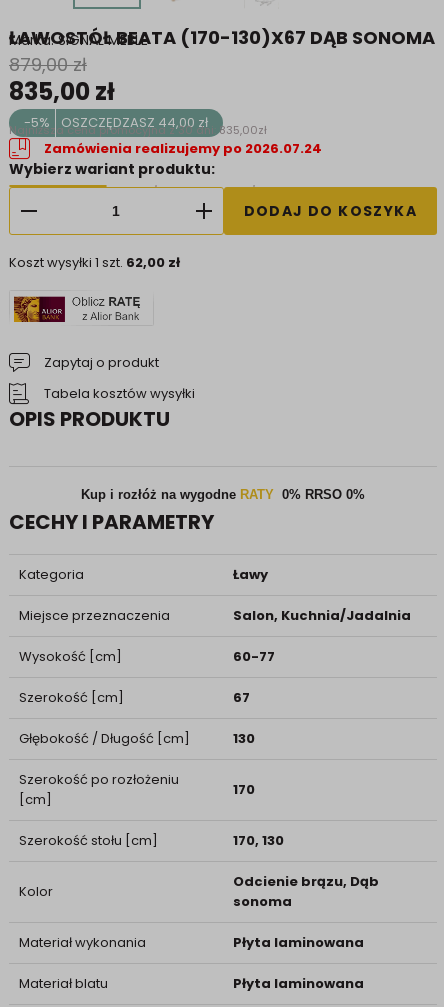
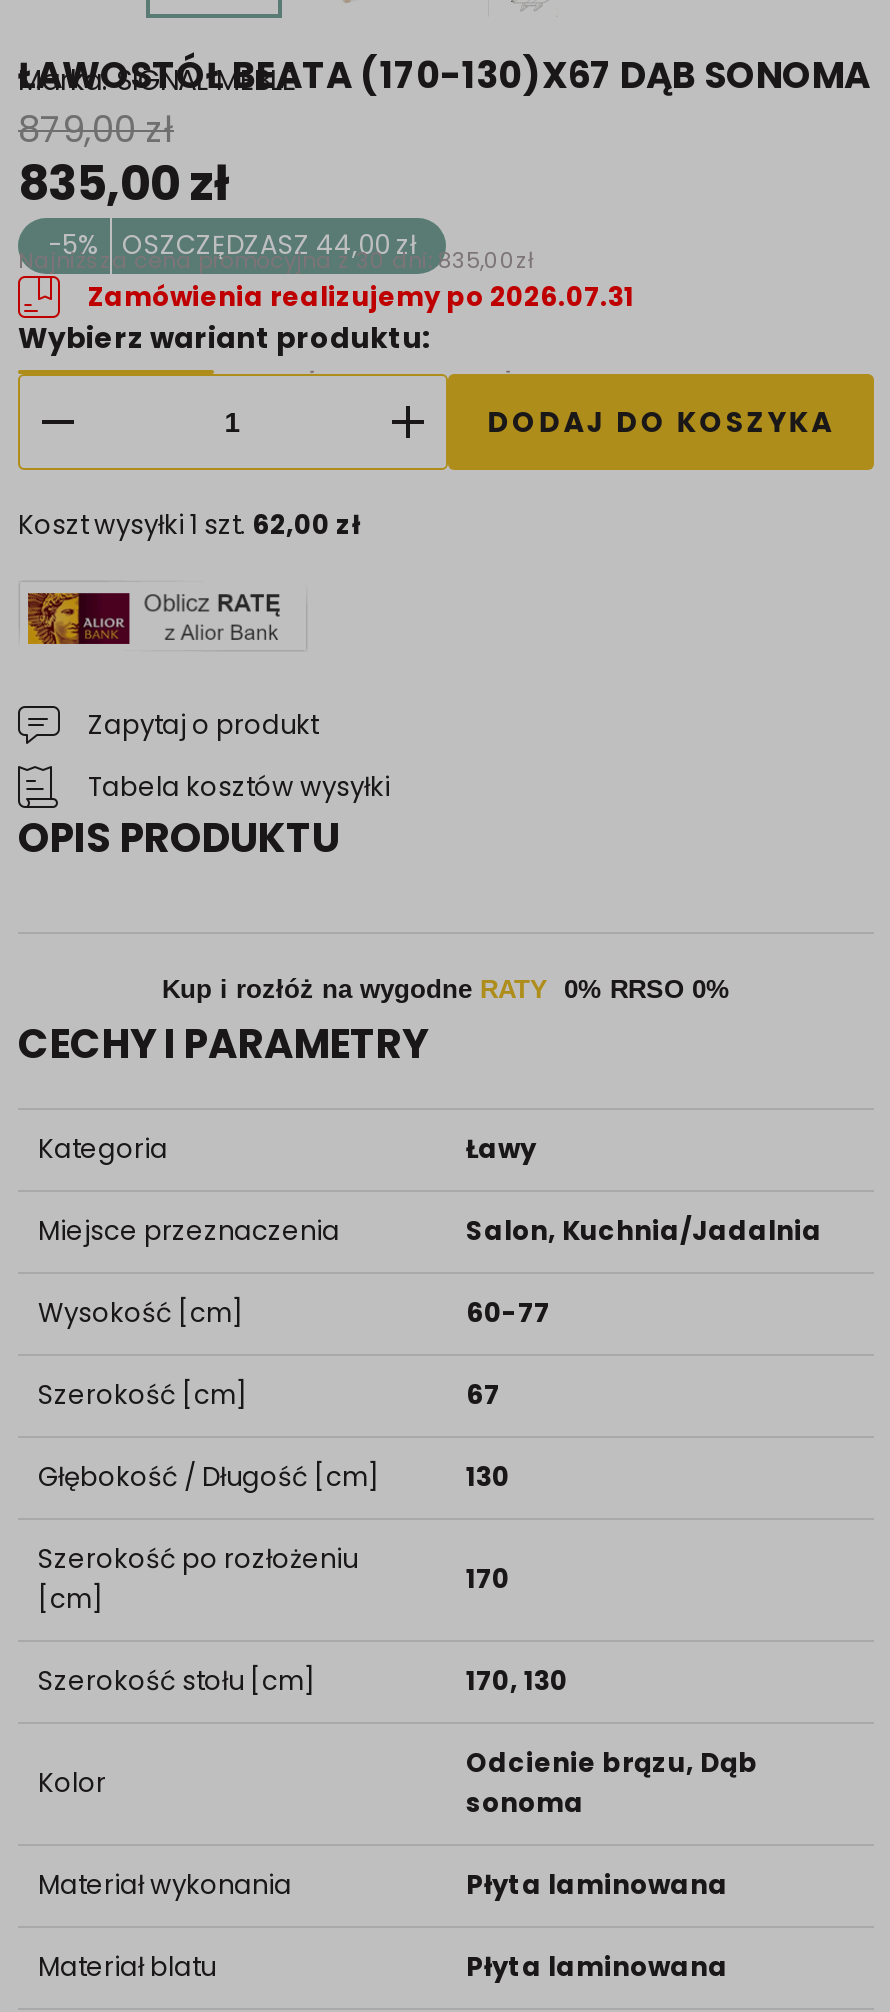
- Zamówienia realizujemy po 2026.07.24
+ Zamówienia realizujemy po 2026.07.31
